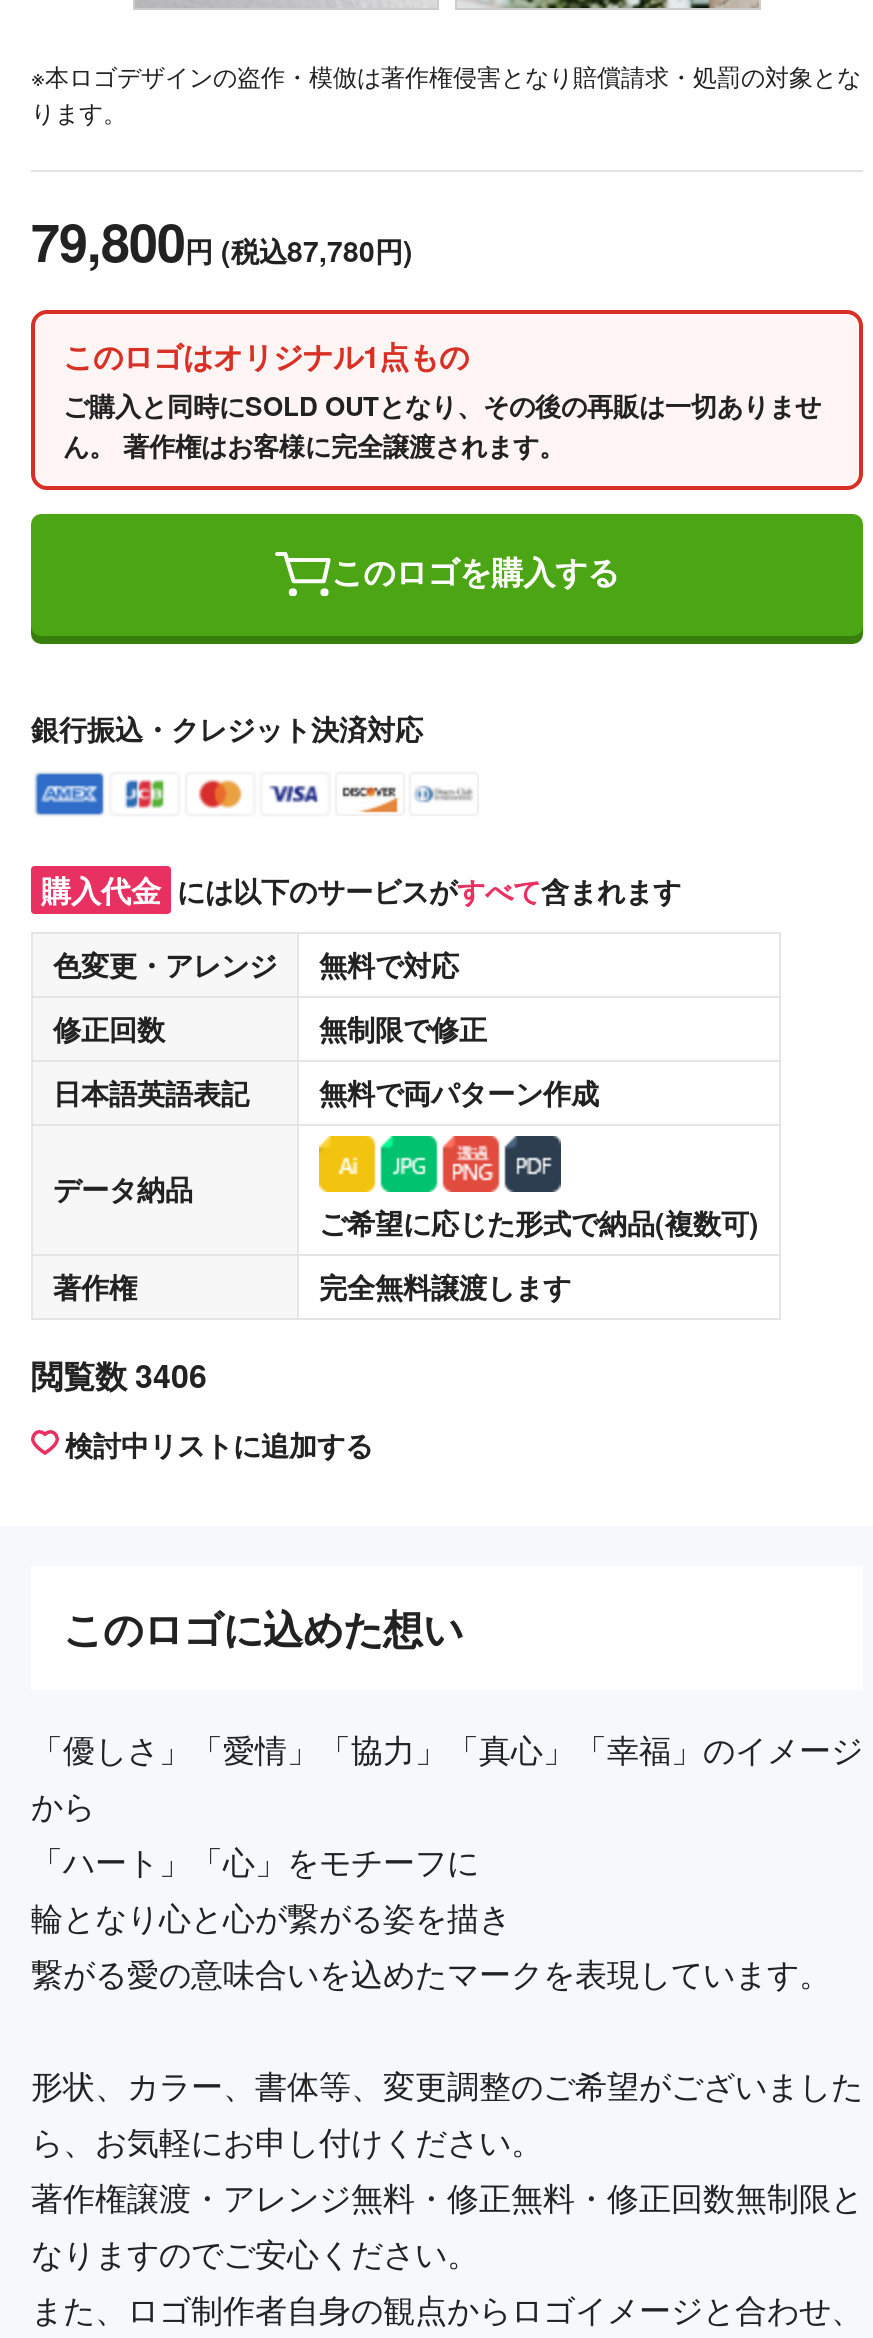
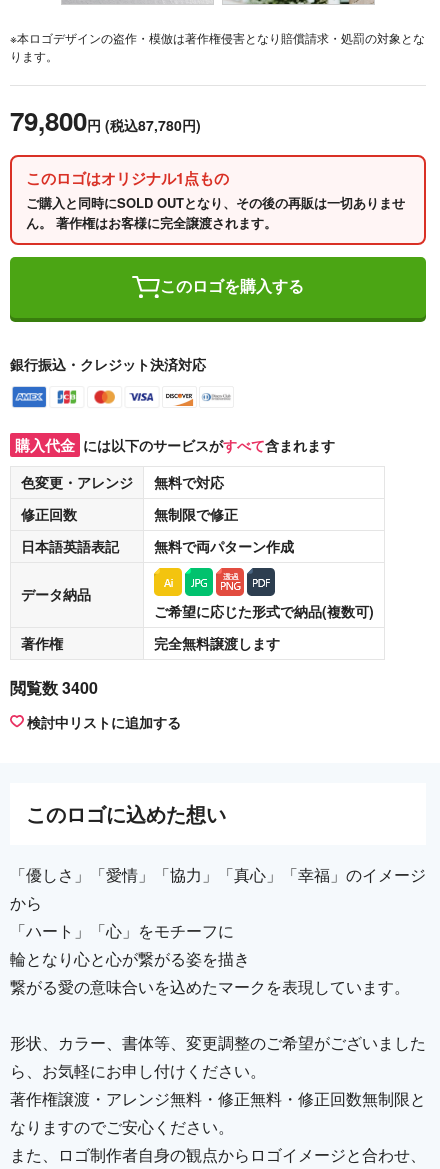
- 閲覧数 3406
+ 閲覧数 3400
